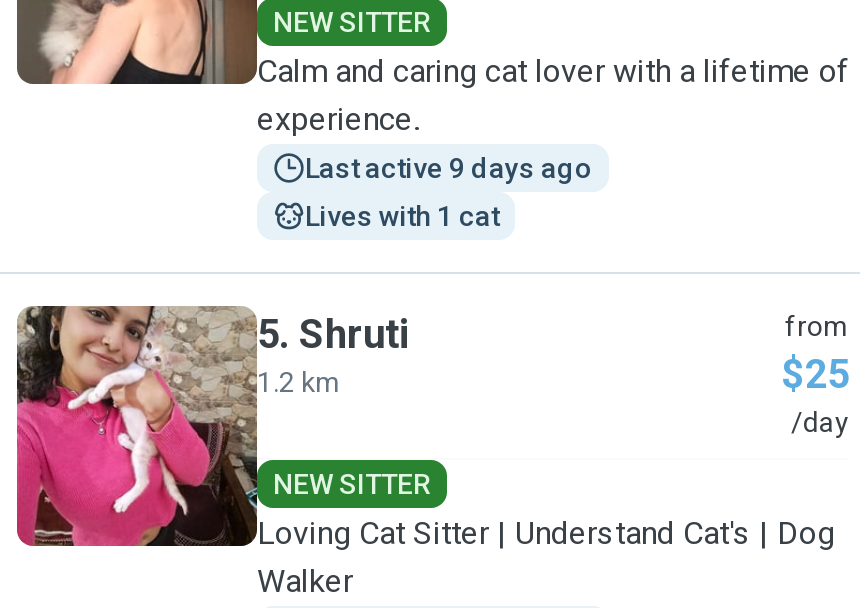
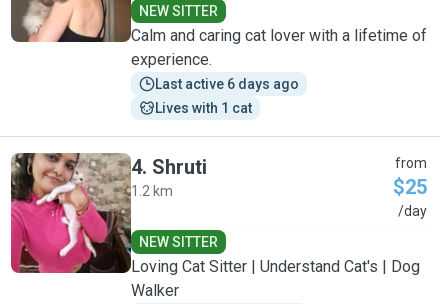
- Last active 9 days ago
+ Last active 6 days ago

- 5. Shruti
+ 4. Shruti
